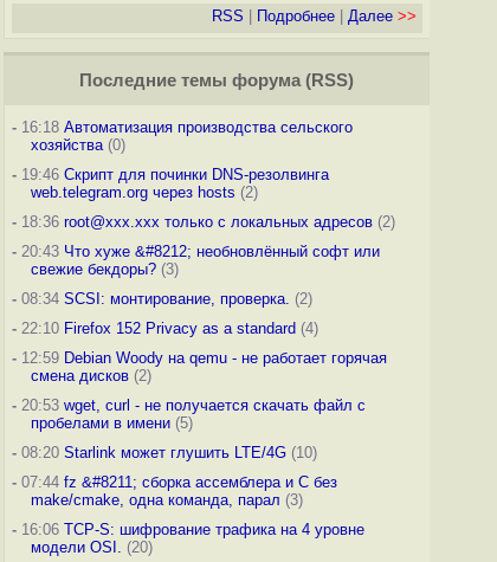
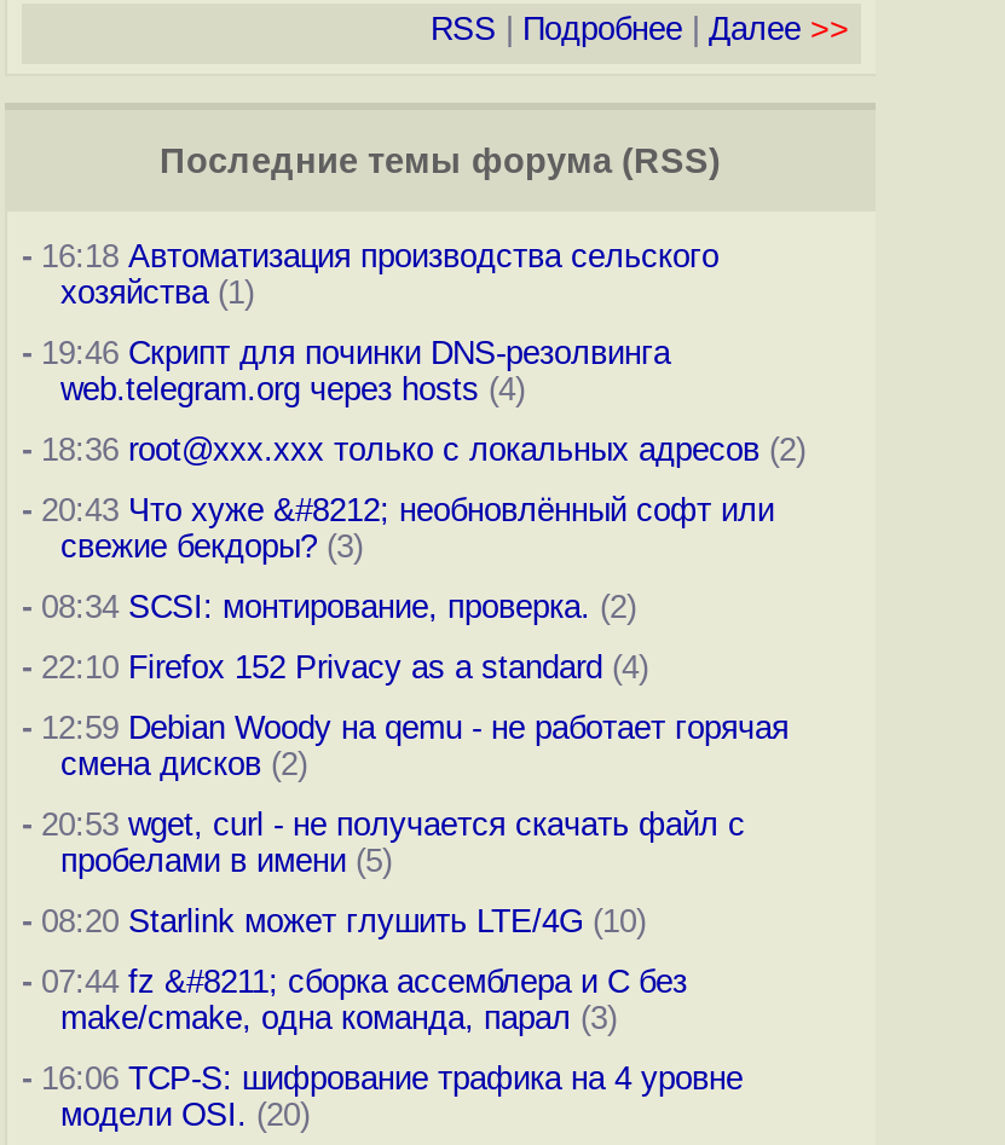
- хозяйства (0)
+ хозяйства (1)

- web.telegram.org через hosts (2)
+ web.telegram.org через hosts (4)
